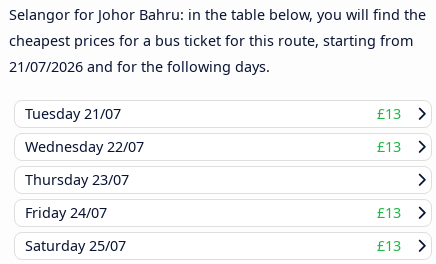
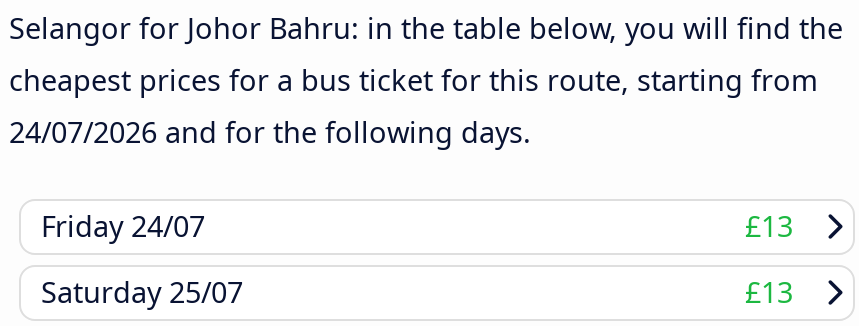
- 21/07/2026 and for the following days.
- Tuesday 21/07
- £13
- Wednesday 22/07
- £13
- Thursday 23/07
+ 24/07/2026 and for the following days.
